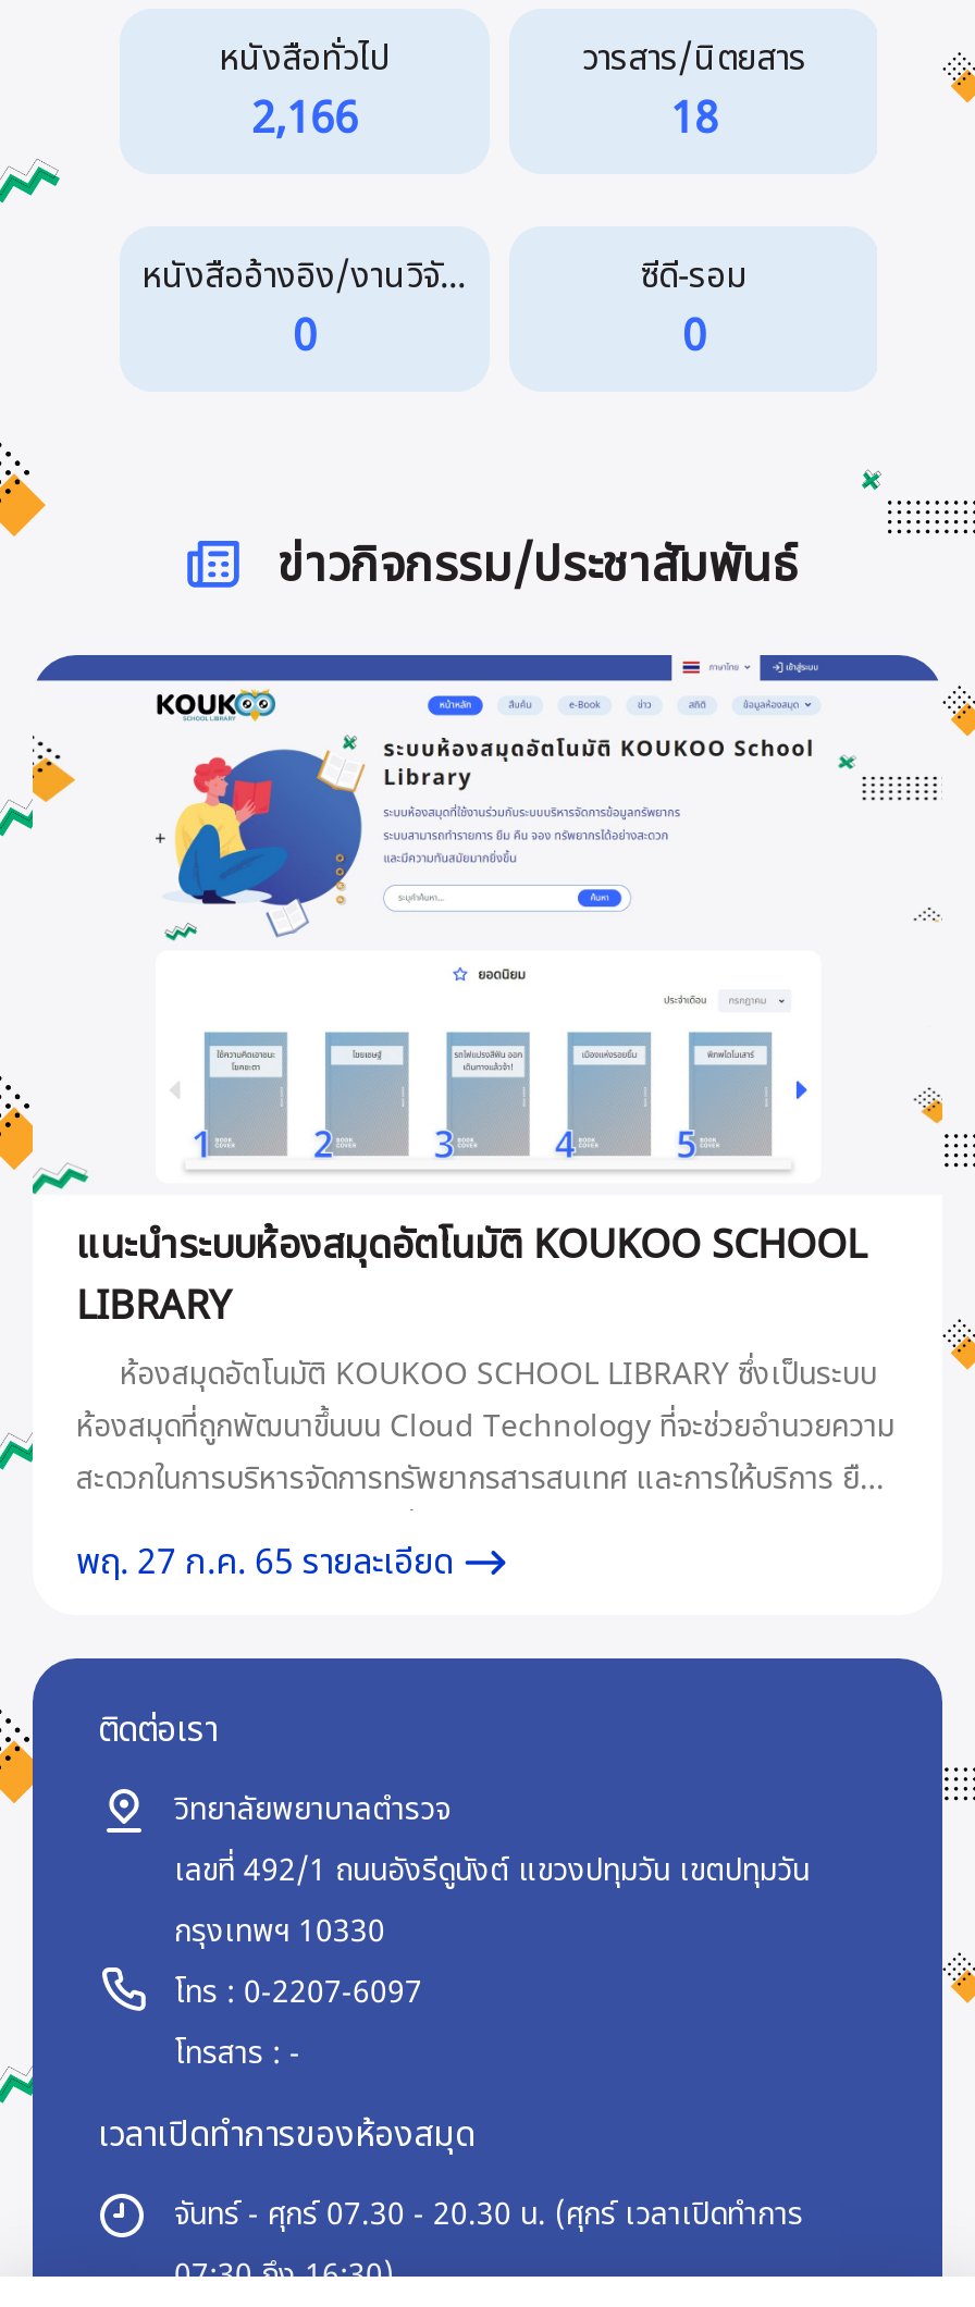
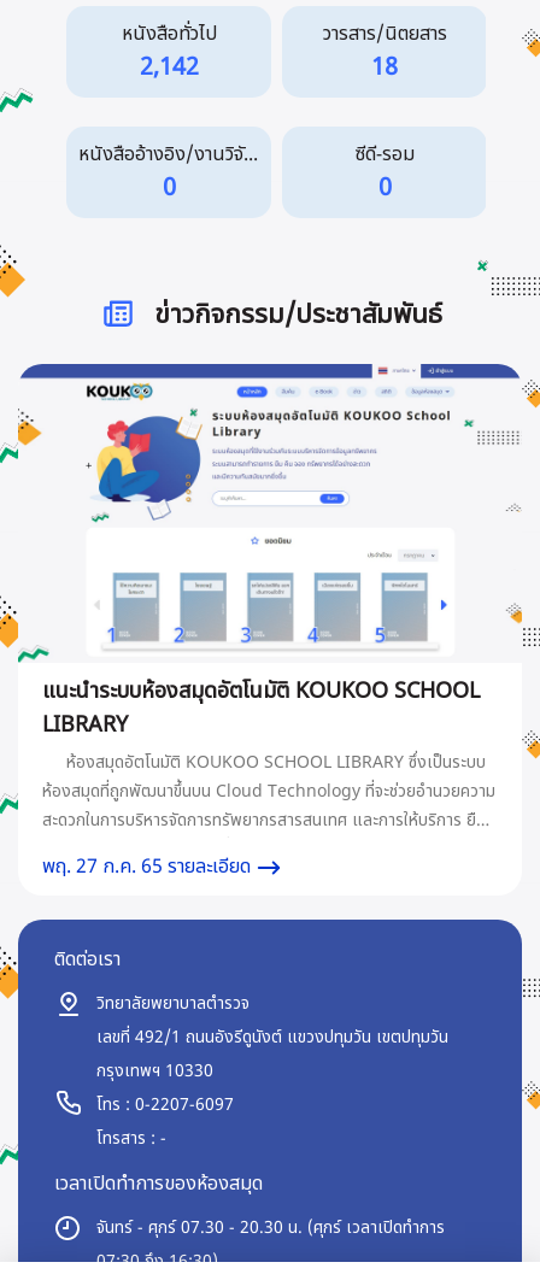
- 2,166
+ 2,142
